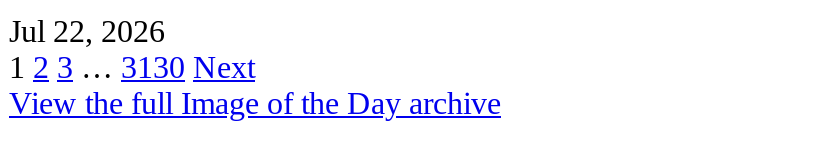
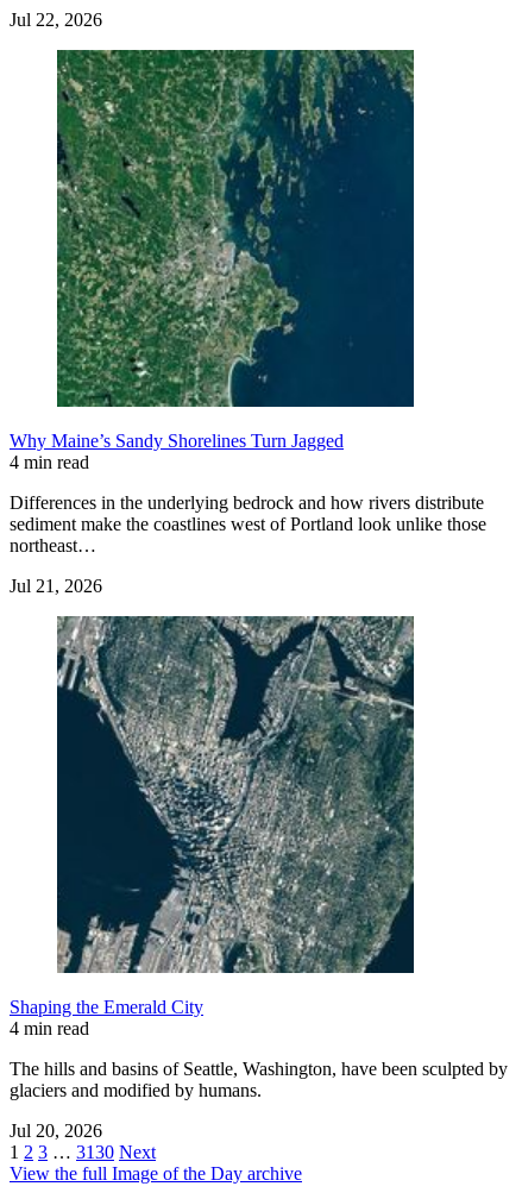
+ [image]
+ Why Maine’s Sandy Shorelines Turn Jagged
+ 4 min read
+ Differences in the underlying bedrock and how rivers distribute
+ sediment make the coastlines west of Portland look unlike those
+ northeast…
+ Jul 21, 2026

+ [image]
+ Shaping the Emerald City
+ 4 min read
+ The hills and basins of Seattle, Washington, have been sculpted by
+ glaciers and modified by humans.
+ Jul 20, 2026
